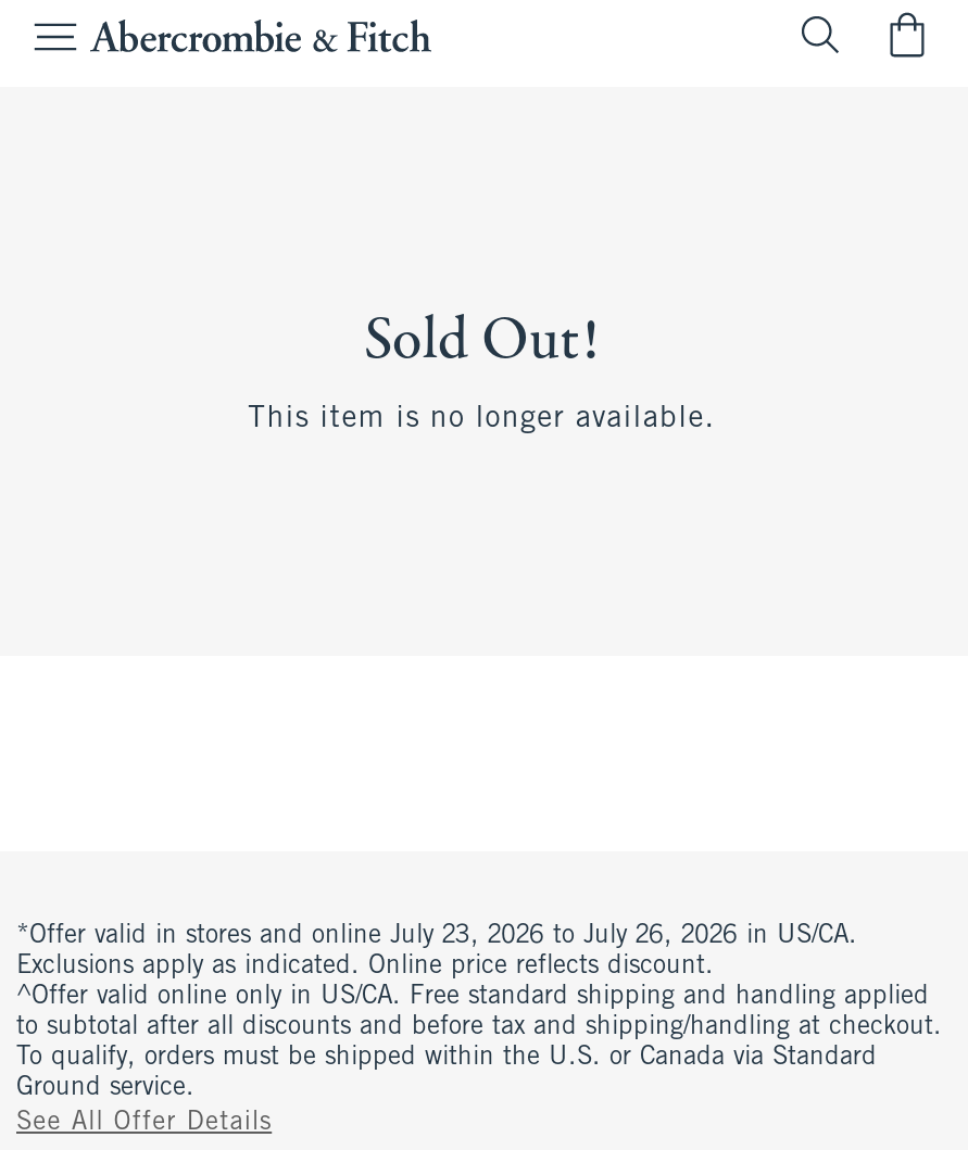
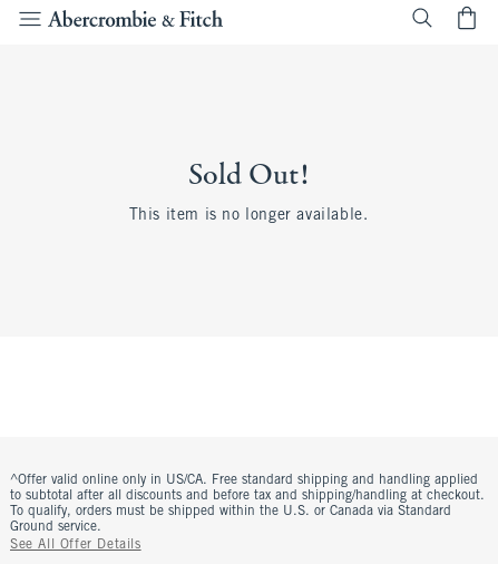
- *Offer valid in stores and online July 23, 2026 to July 26, 2026 in US/CA.
- Exclusions apply as indicated. Online price reflects discount.
